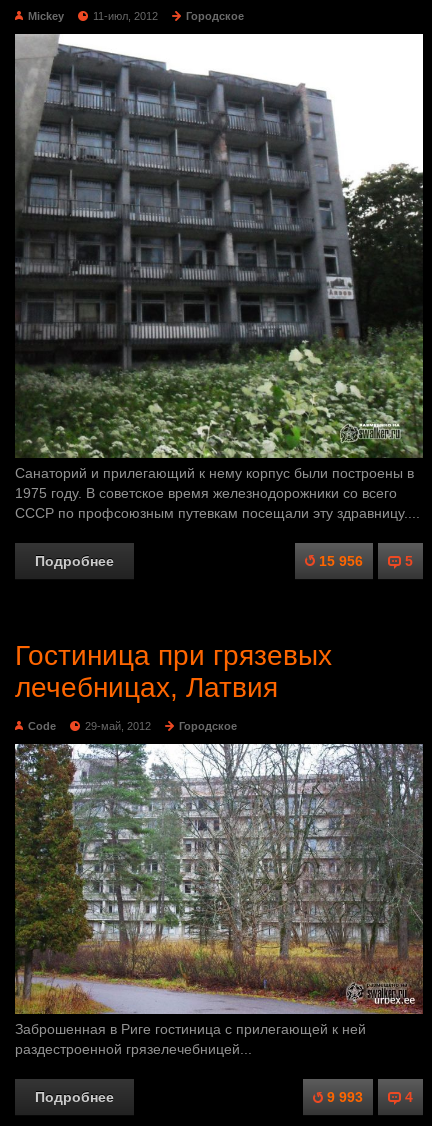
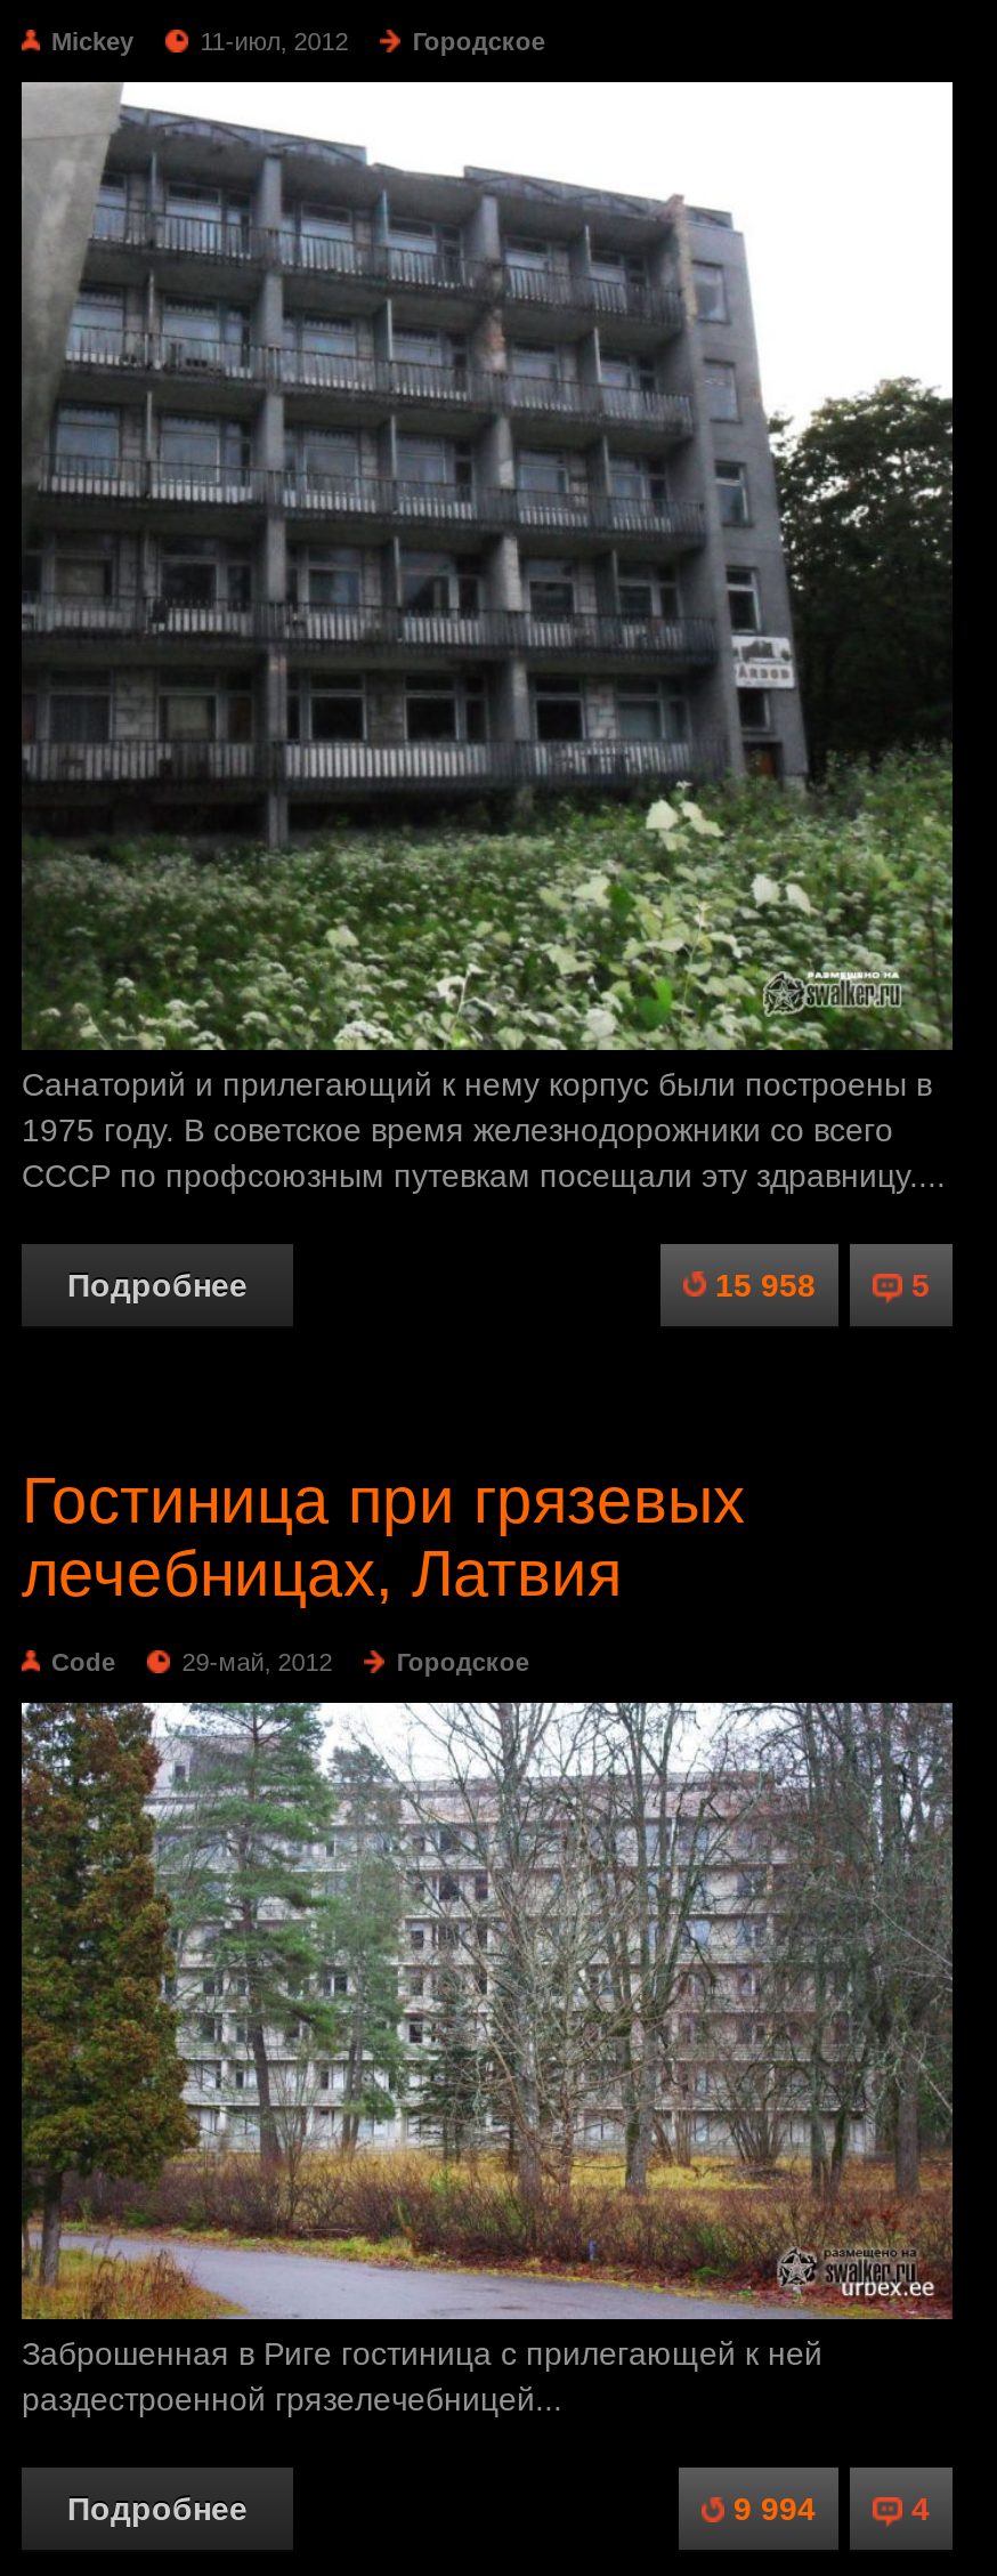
- 15 956
+ 15 958

- 9 993
+ 9 994
